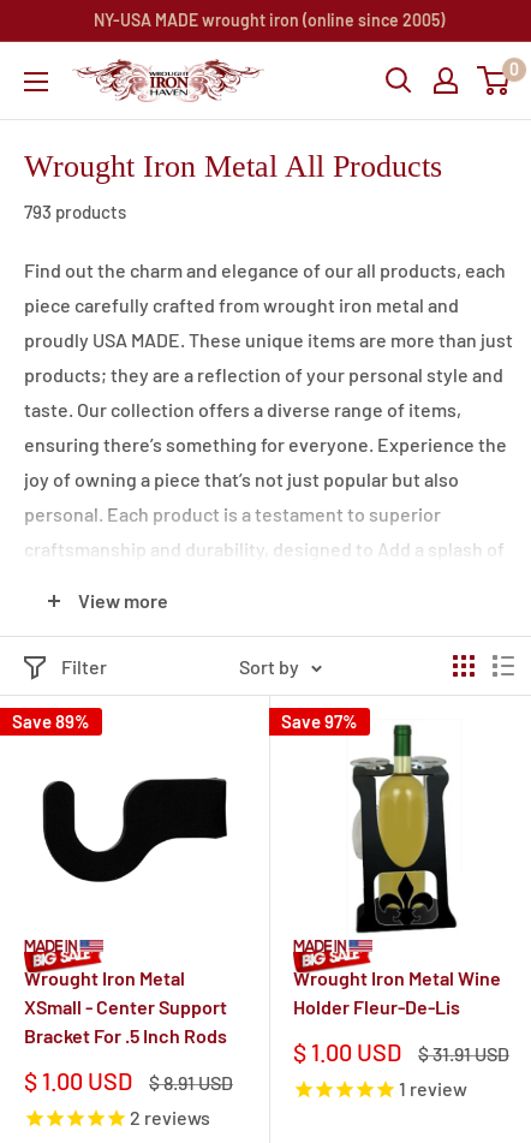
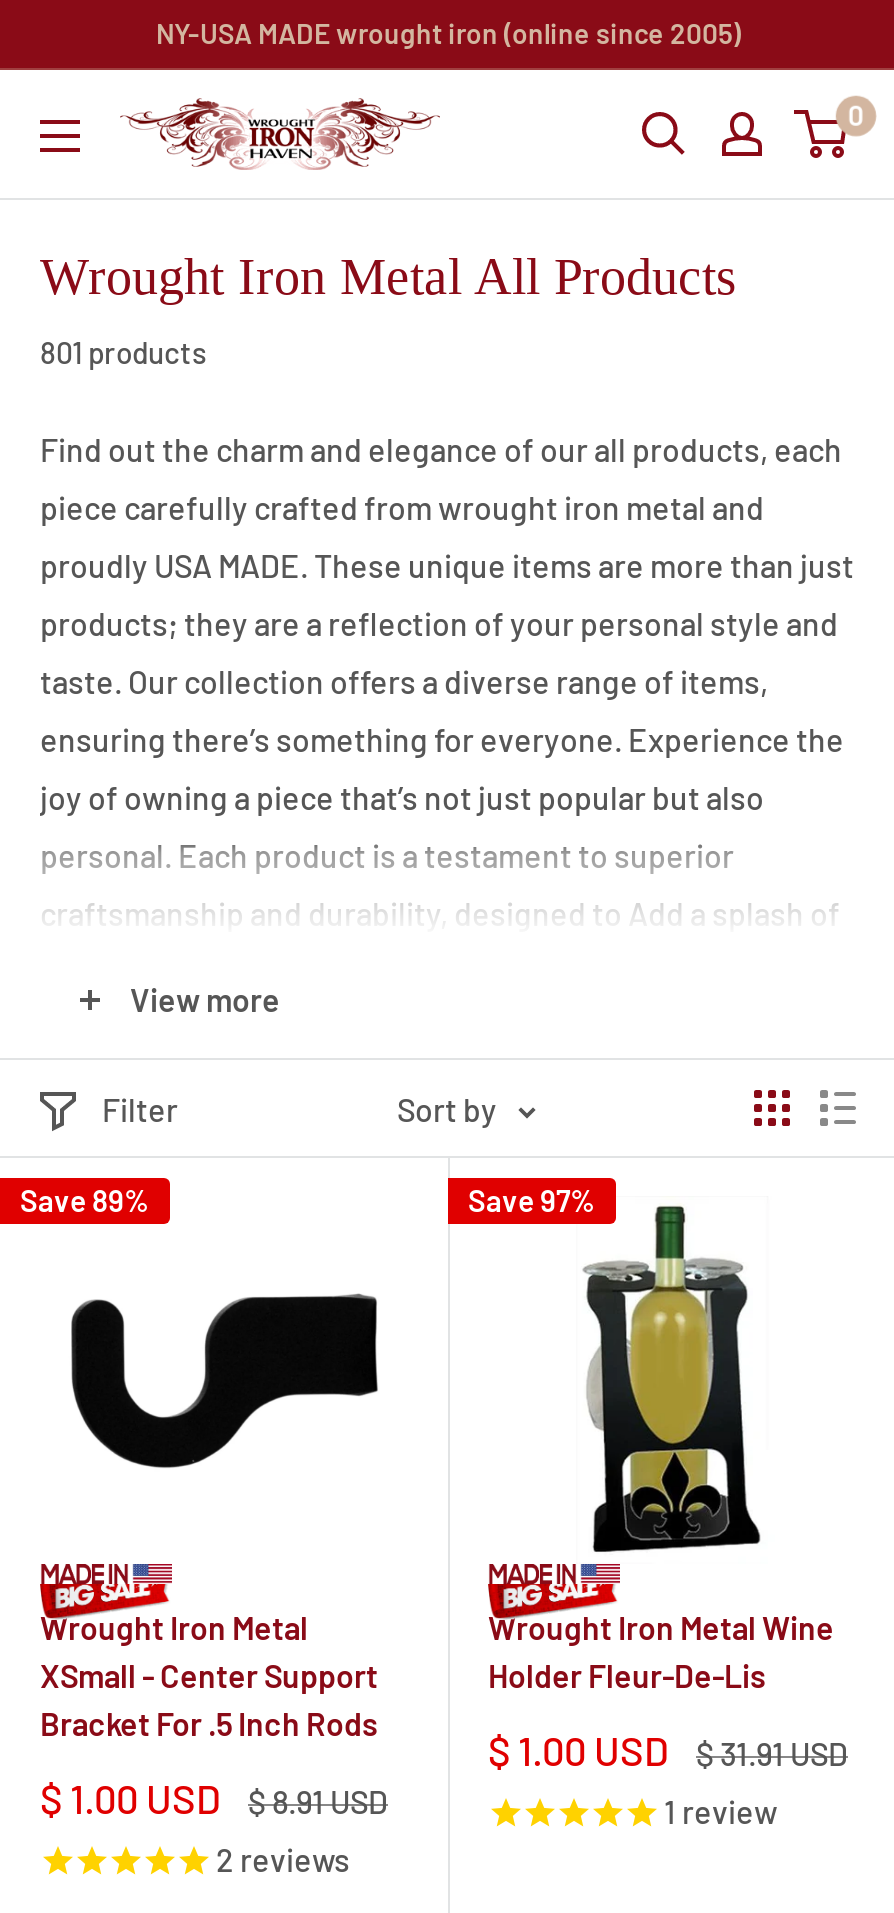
- 793 products
+ 801 products
